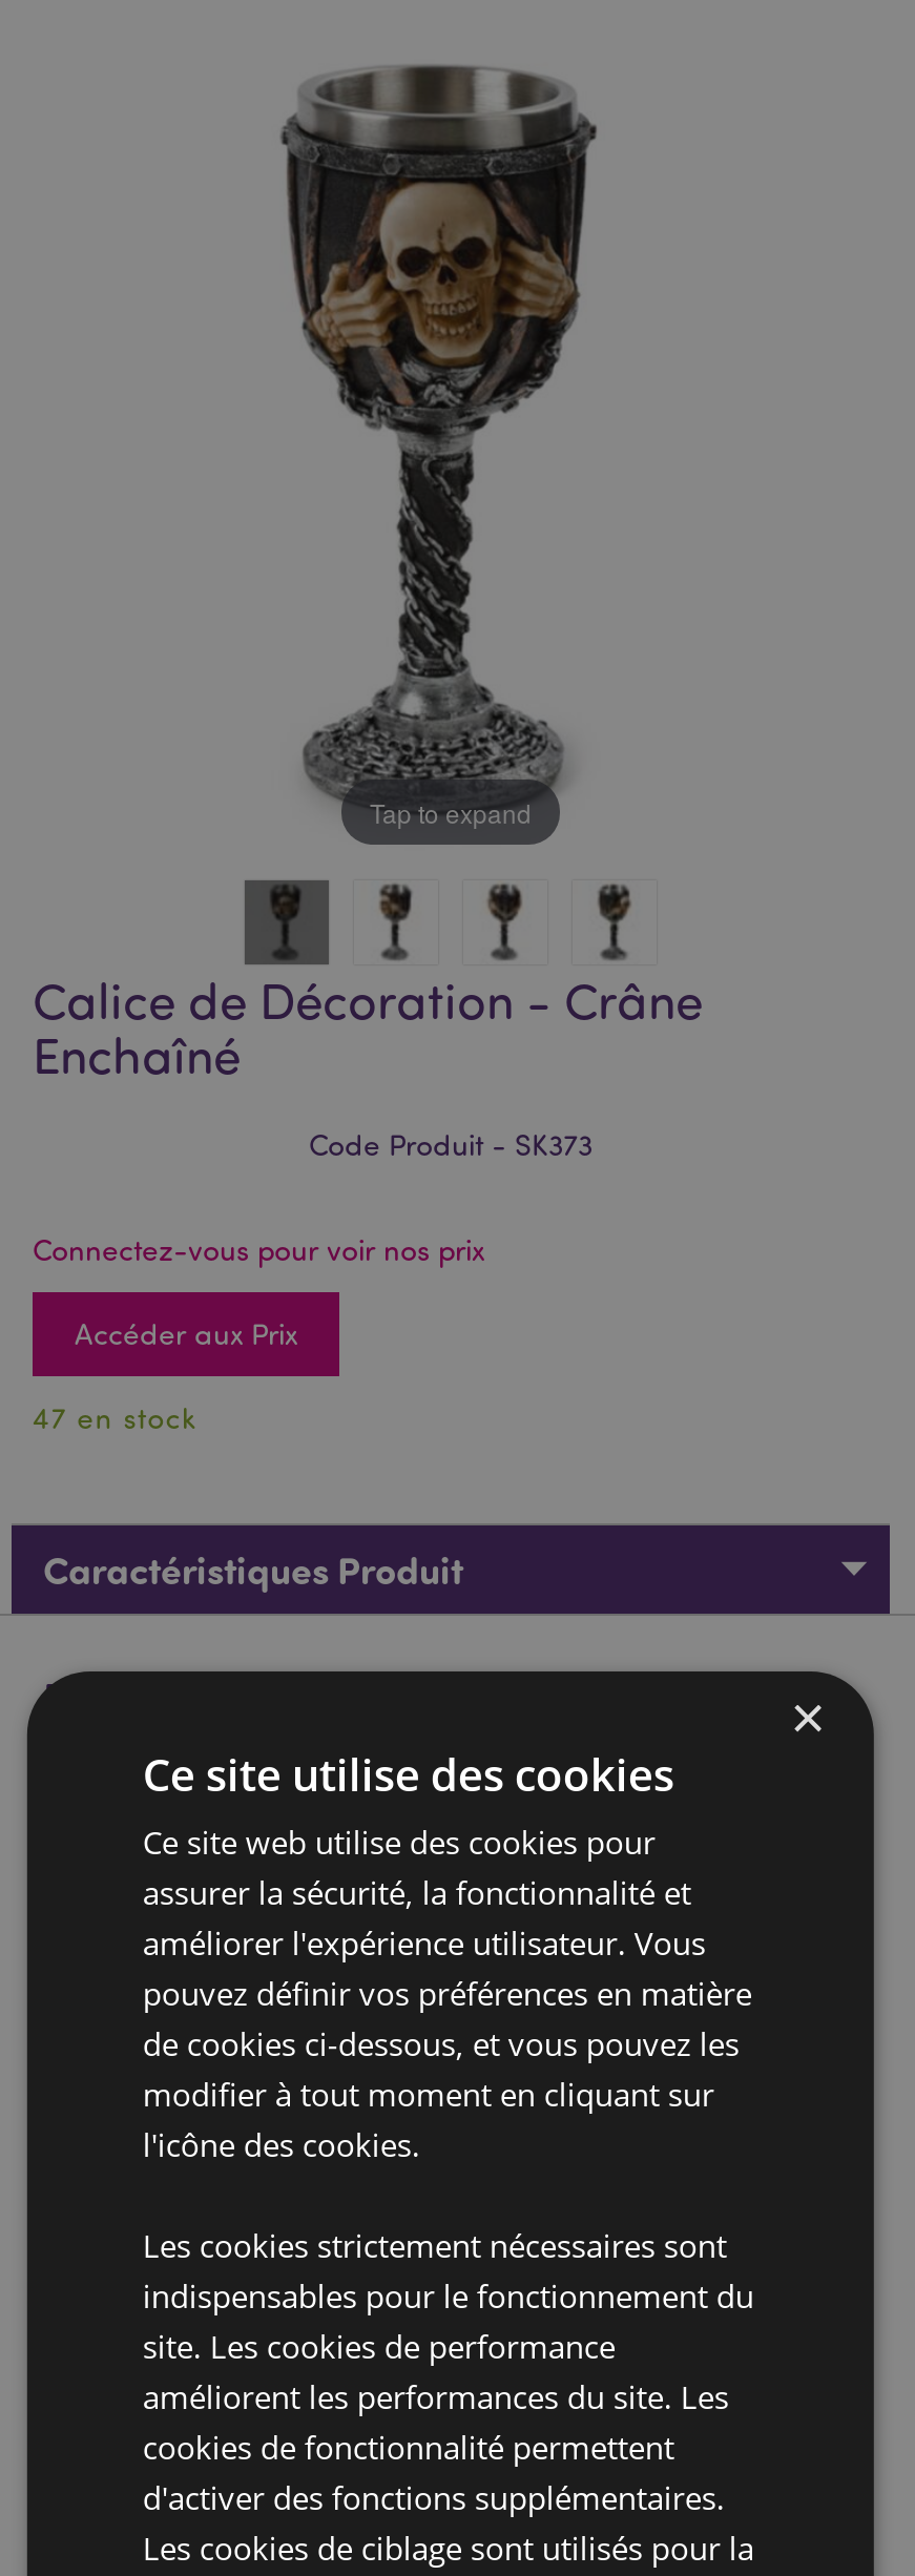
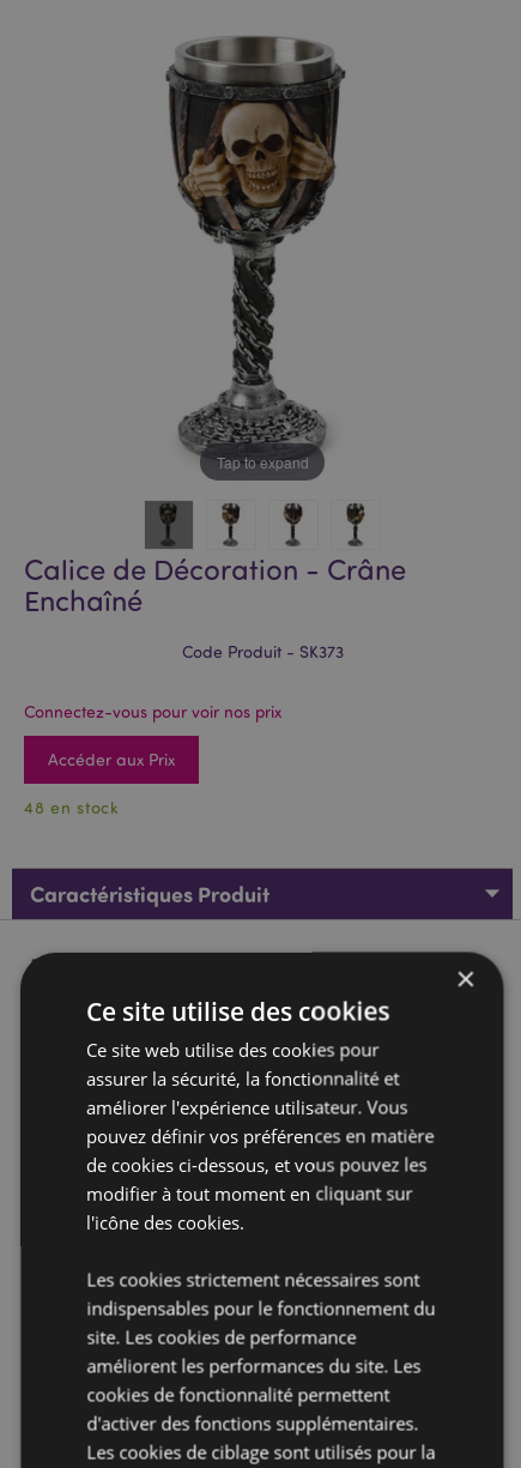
- 47 en stock
+ 48 en stock
